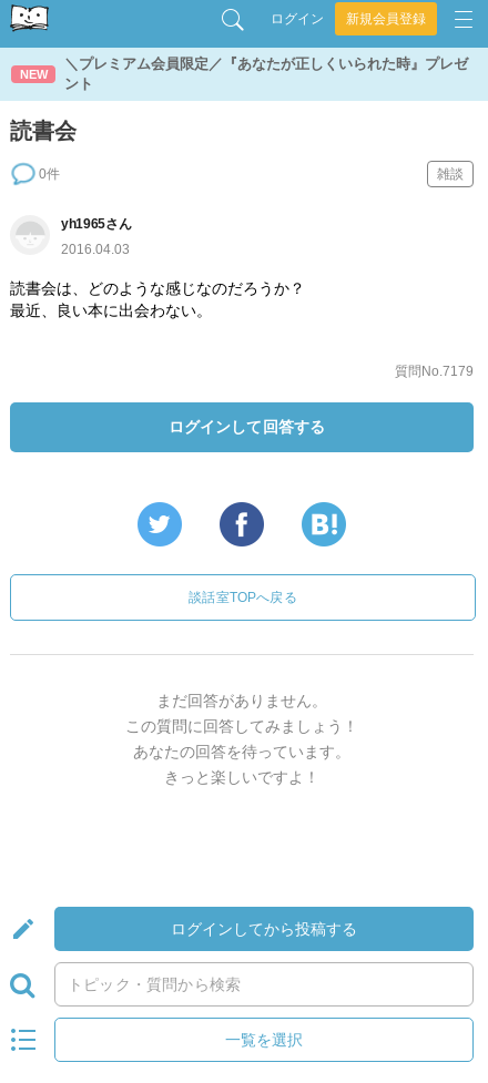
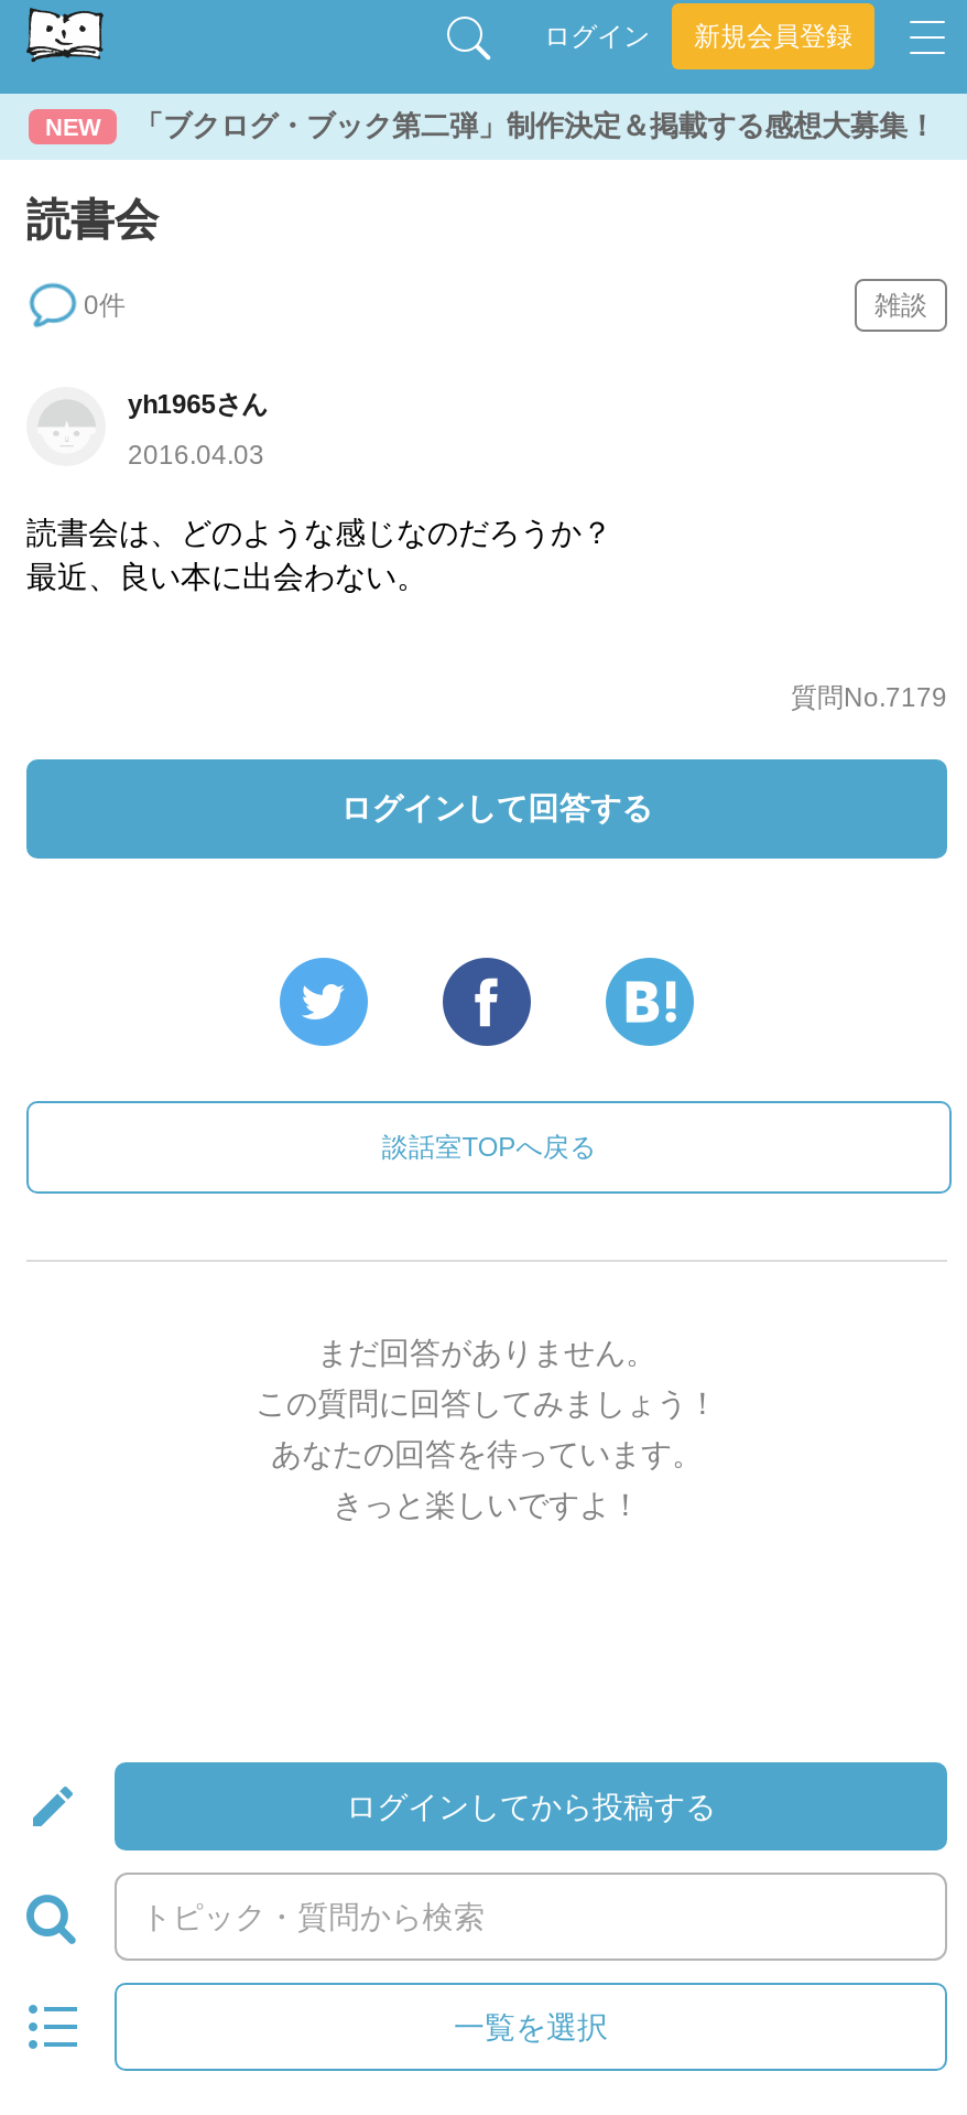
- ＼プレミアム会員限定／『あなたが正しくいられた時』プレゼ
- ント
+ 「ブクログ・ブック第二弾」制作決定＆掲載する感想大募集！
